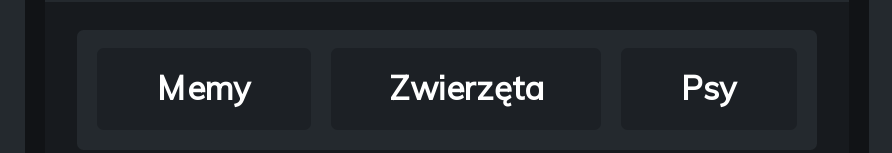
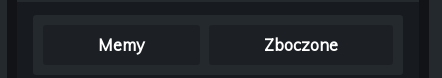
- Zwierzęta
- Psy
+ Zboczone
